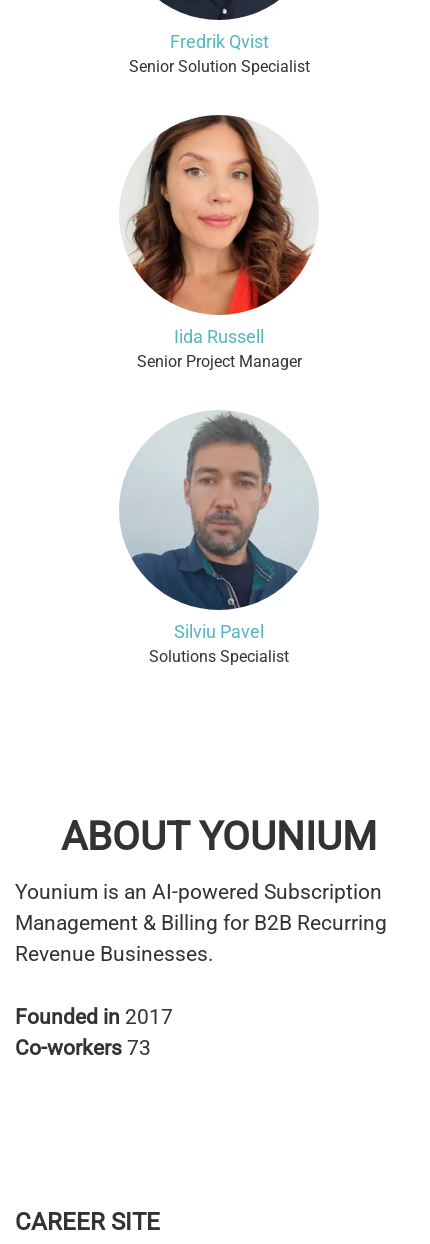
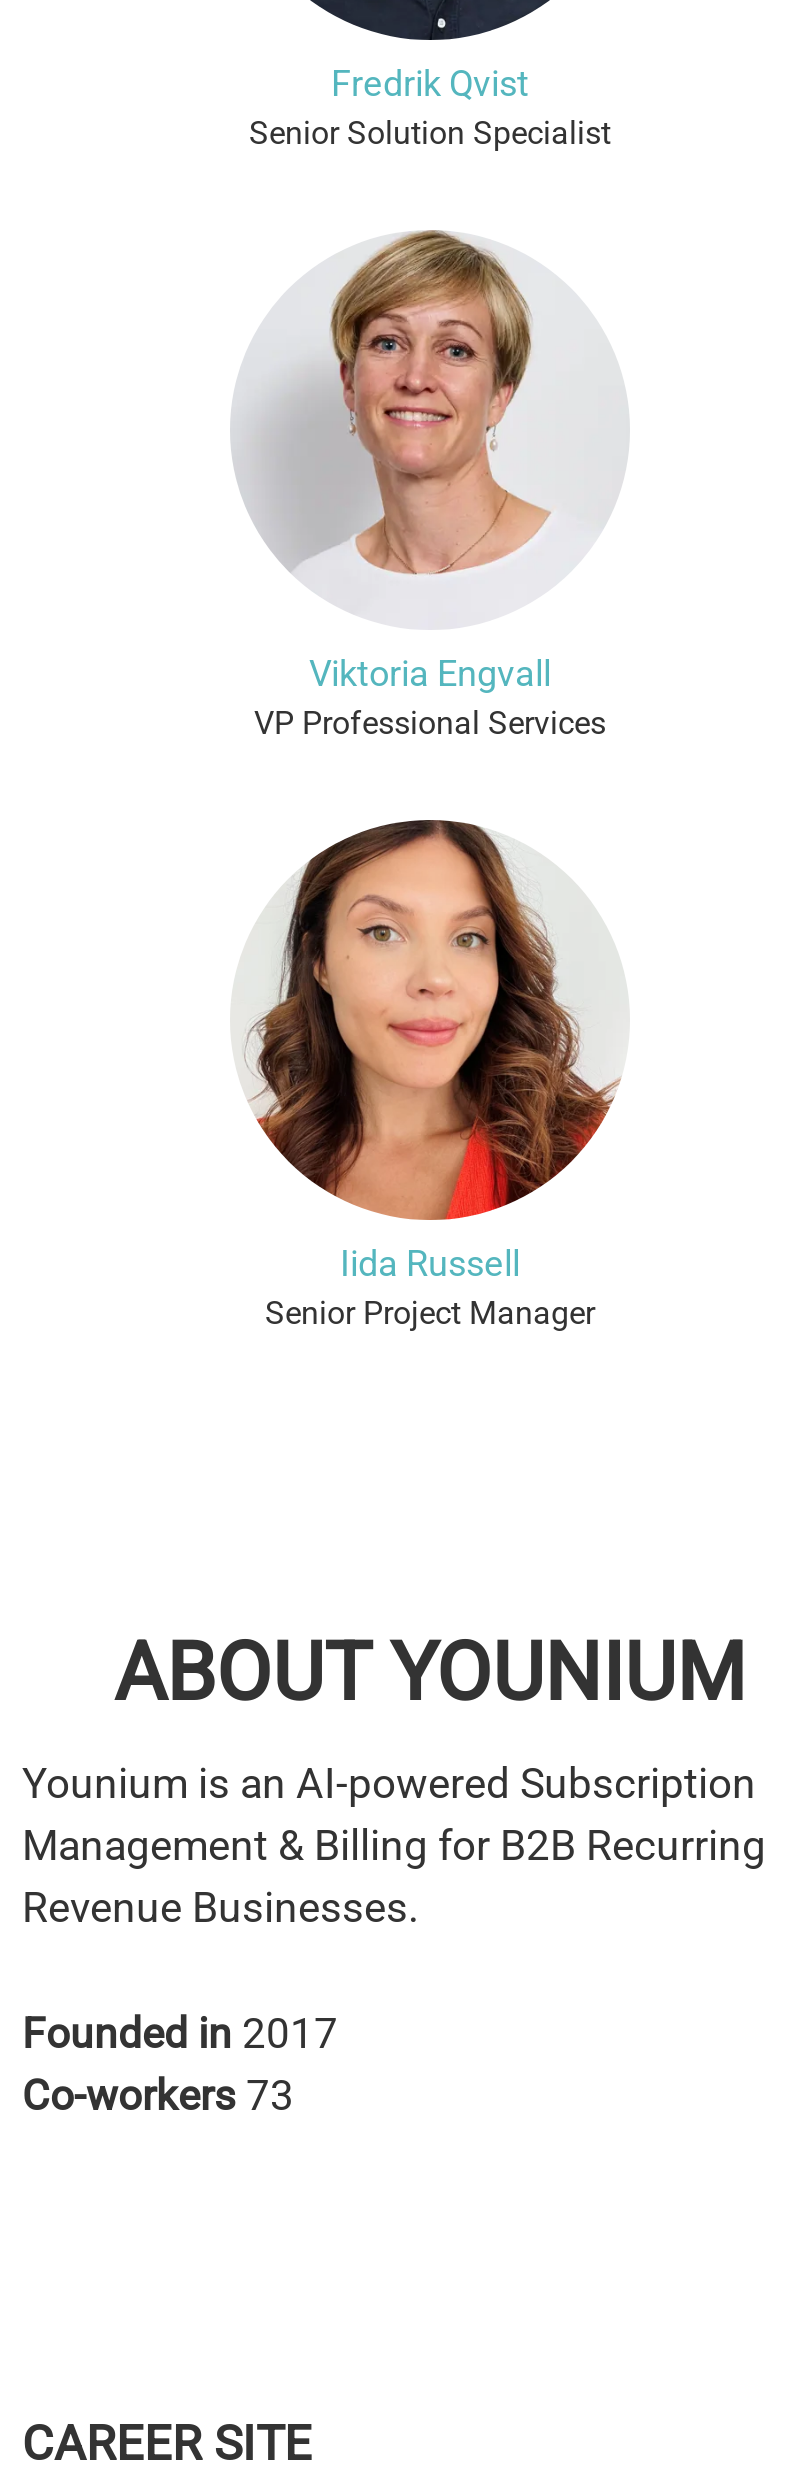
+ [image]
+ Viktoria Engvall
+ VP Professional Services

moved down: [image] | Iida Russell | Senior Project Manager

- [image]
- Silviu Pavel
- Solutions Specialist
